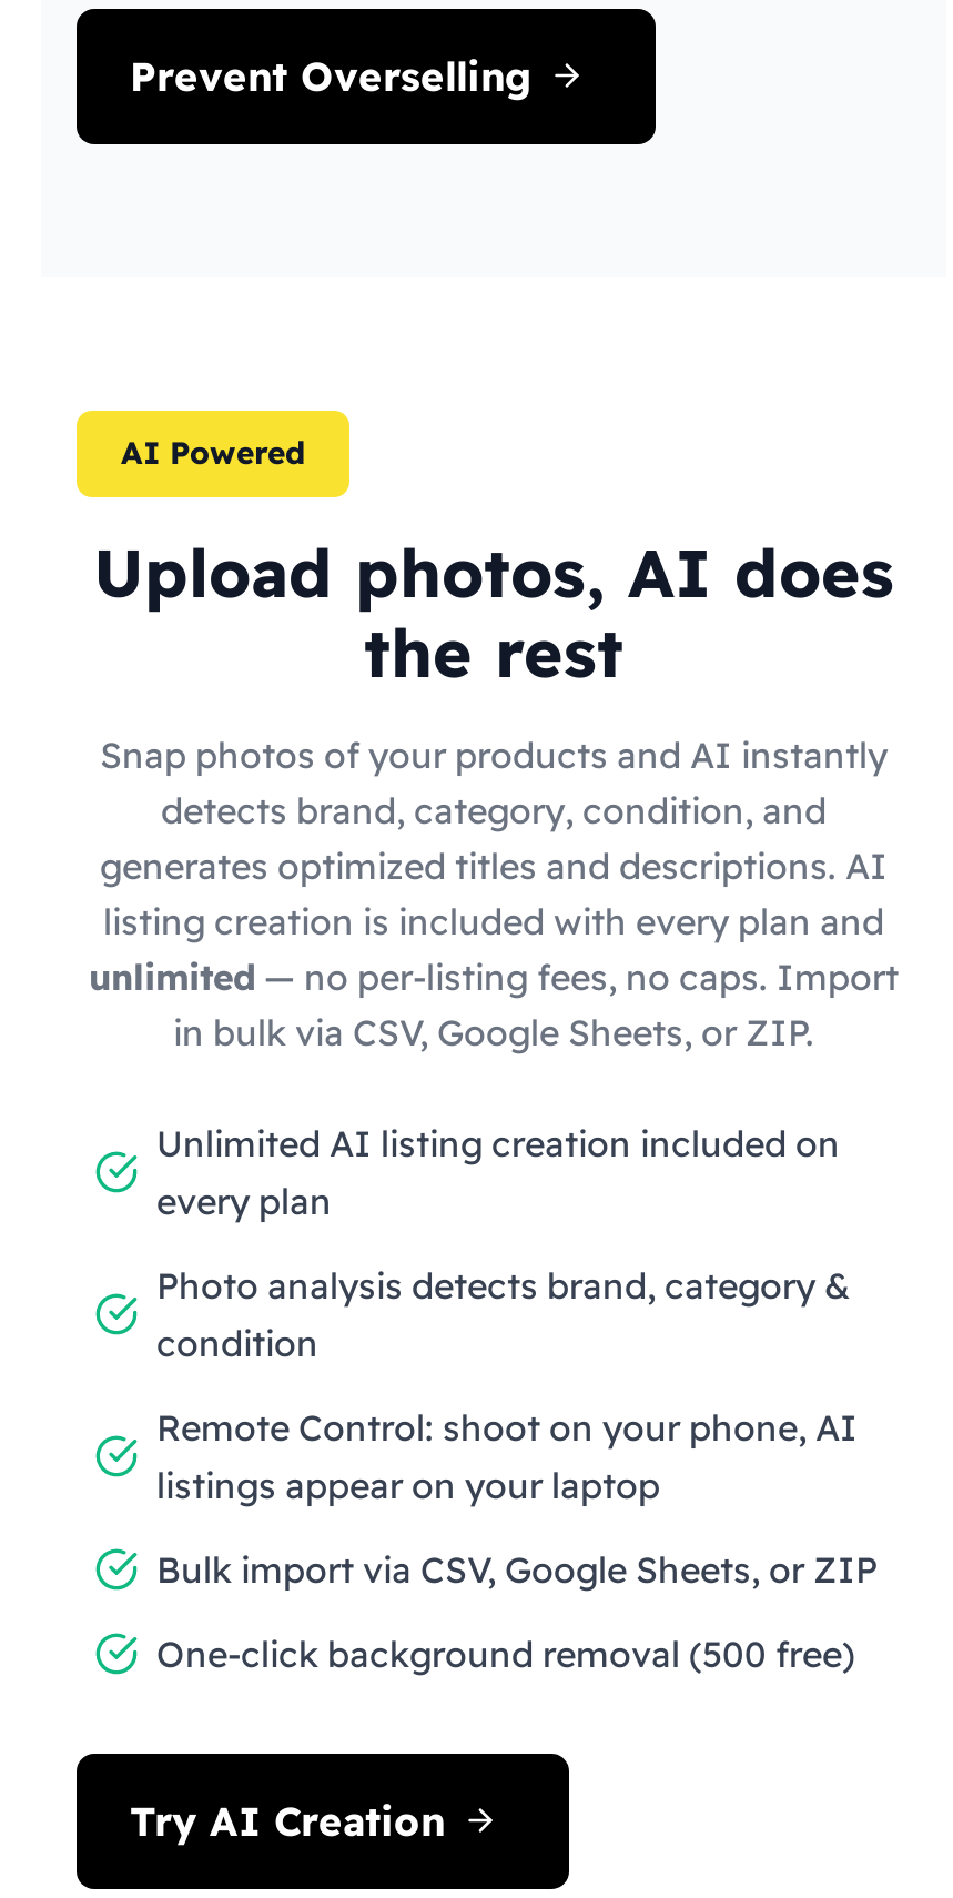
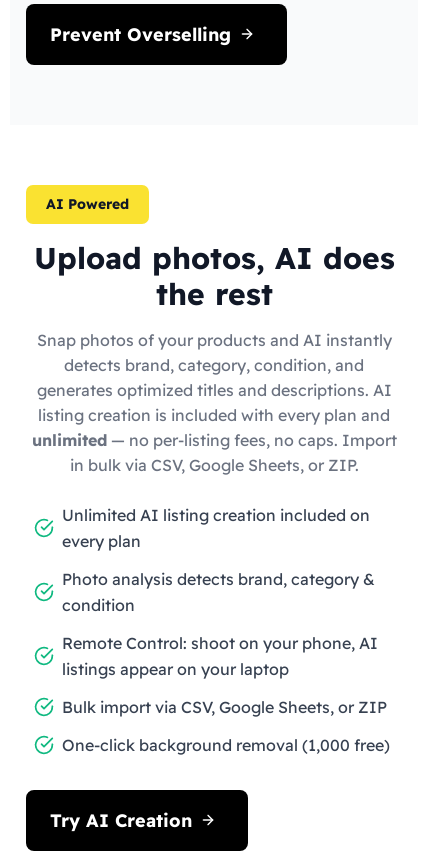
- One-click background removal (500 free)
+ One-click background removal (1,000 free)
